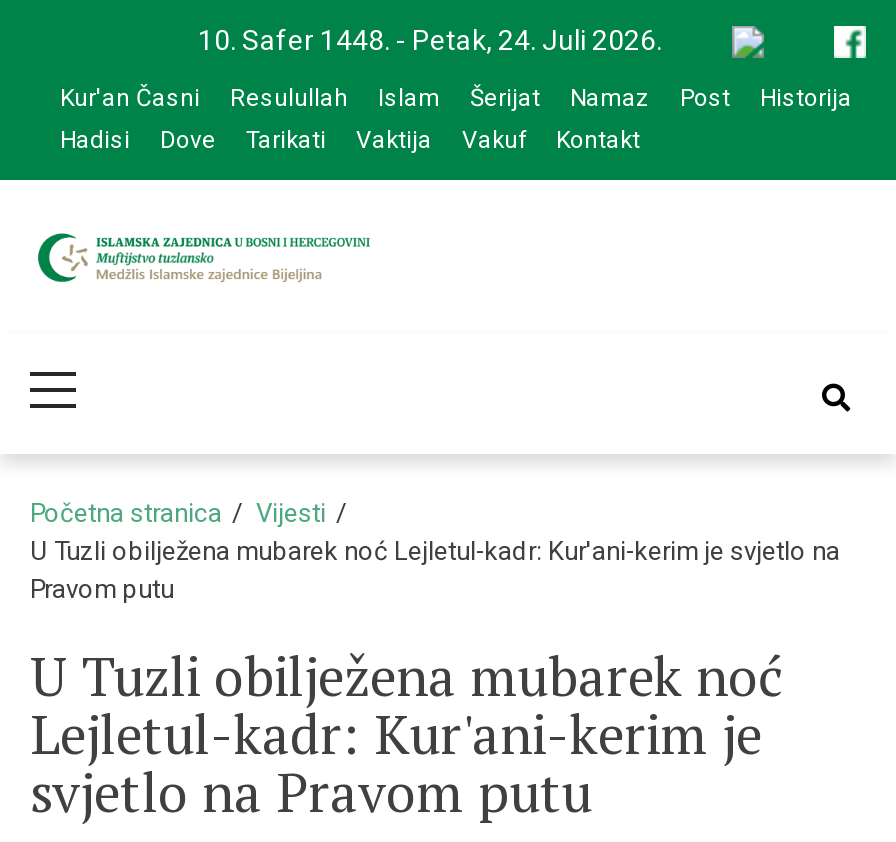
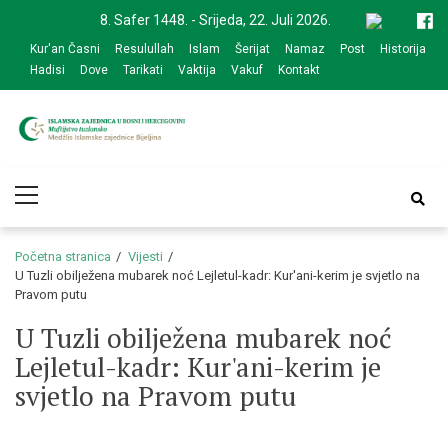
- 10. Safer 1448. - Petak, 24. Juli 2026.
+ 8. Safer 1448. - Srijeda, 22. Juli 2026.
